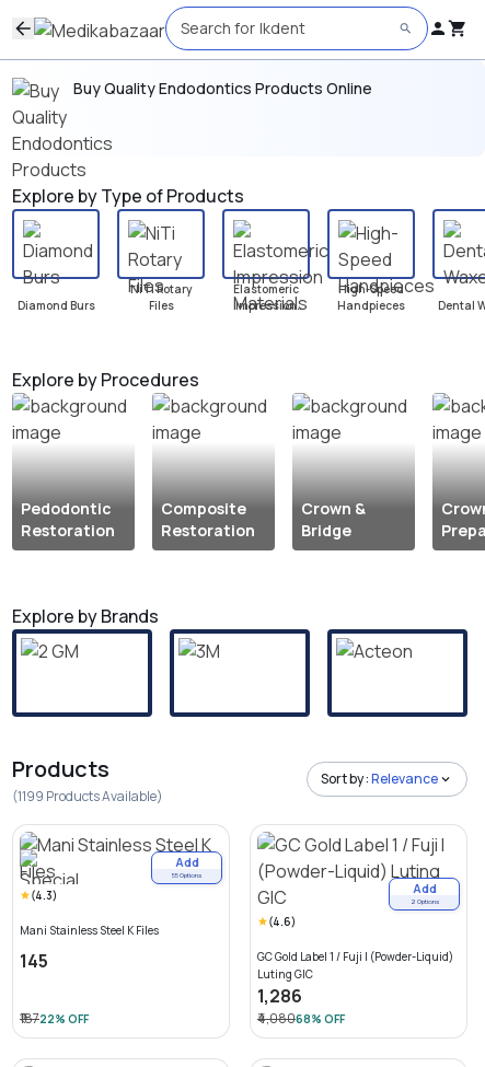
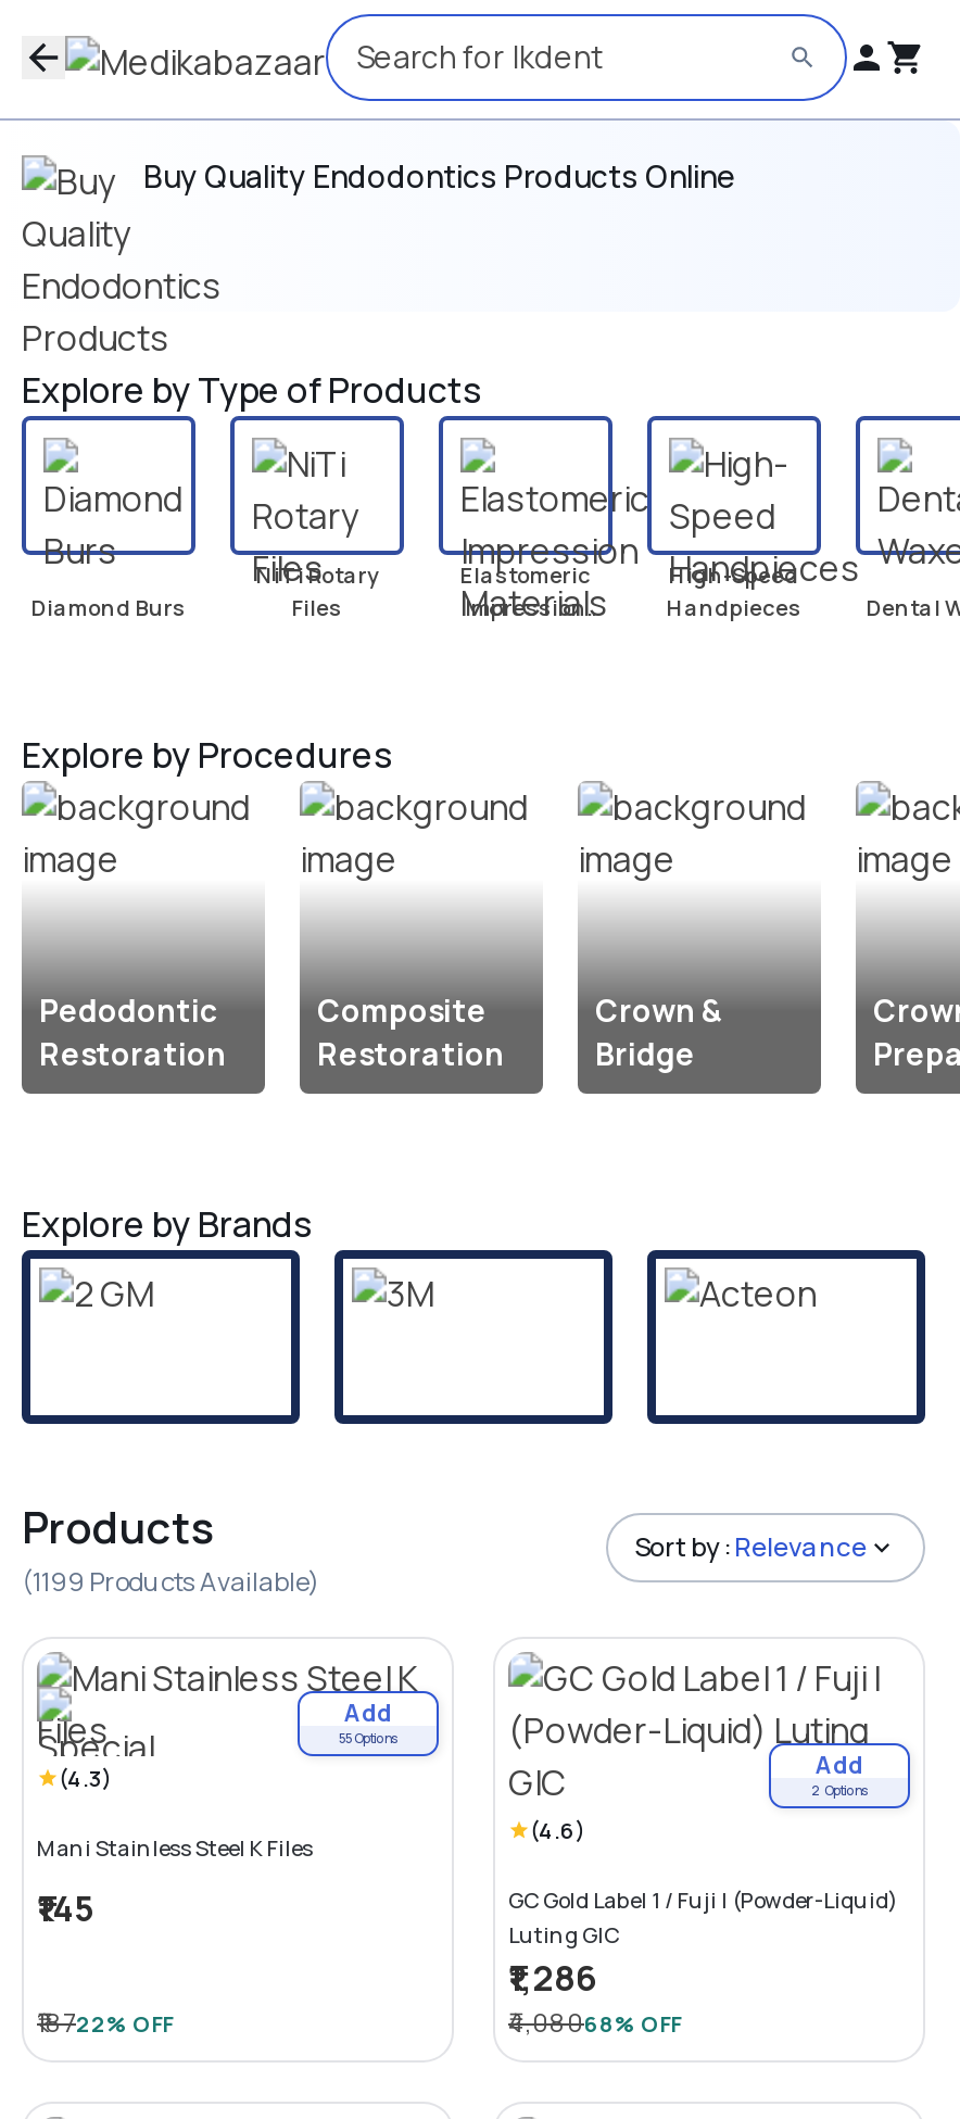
- Search for Ikdent
+ Search for
